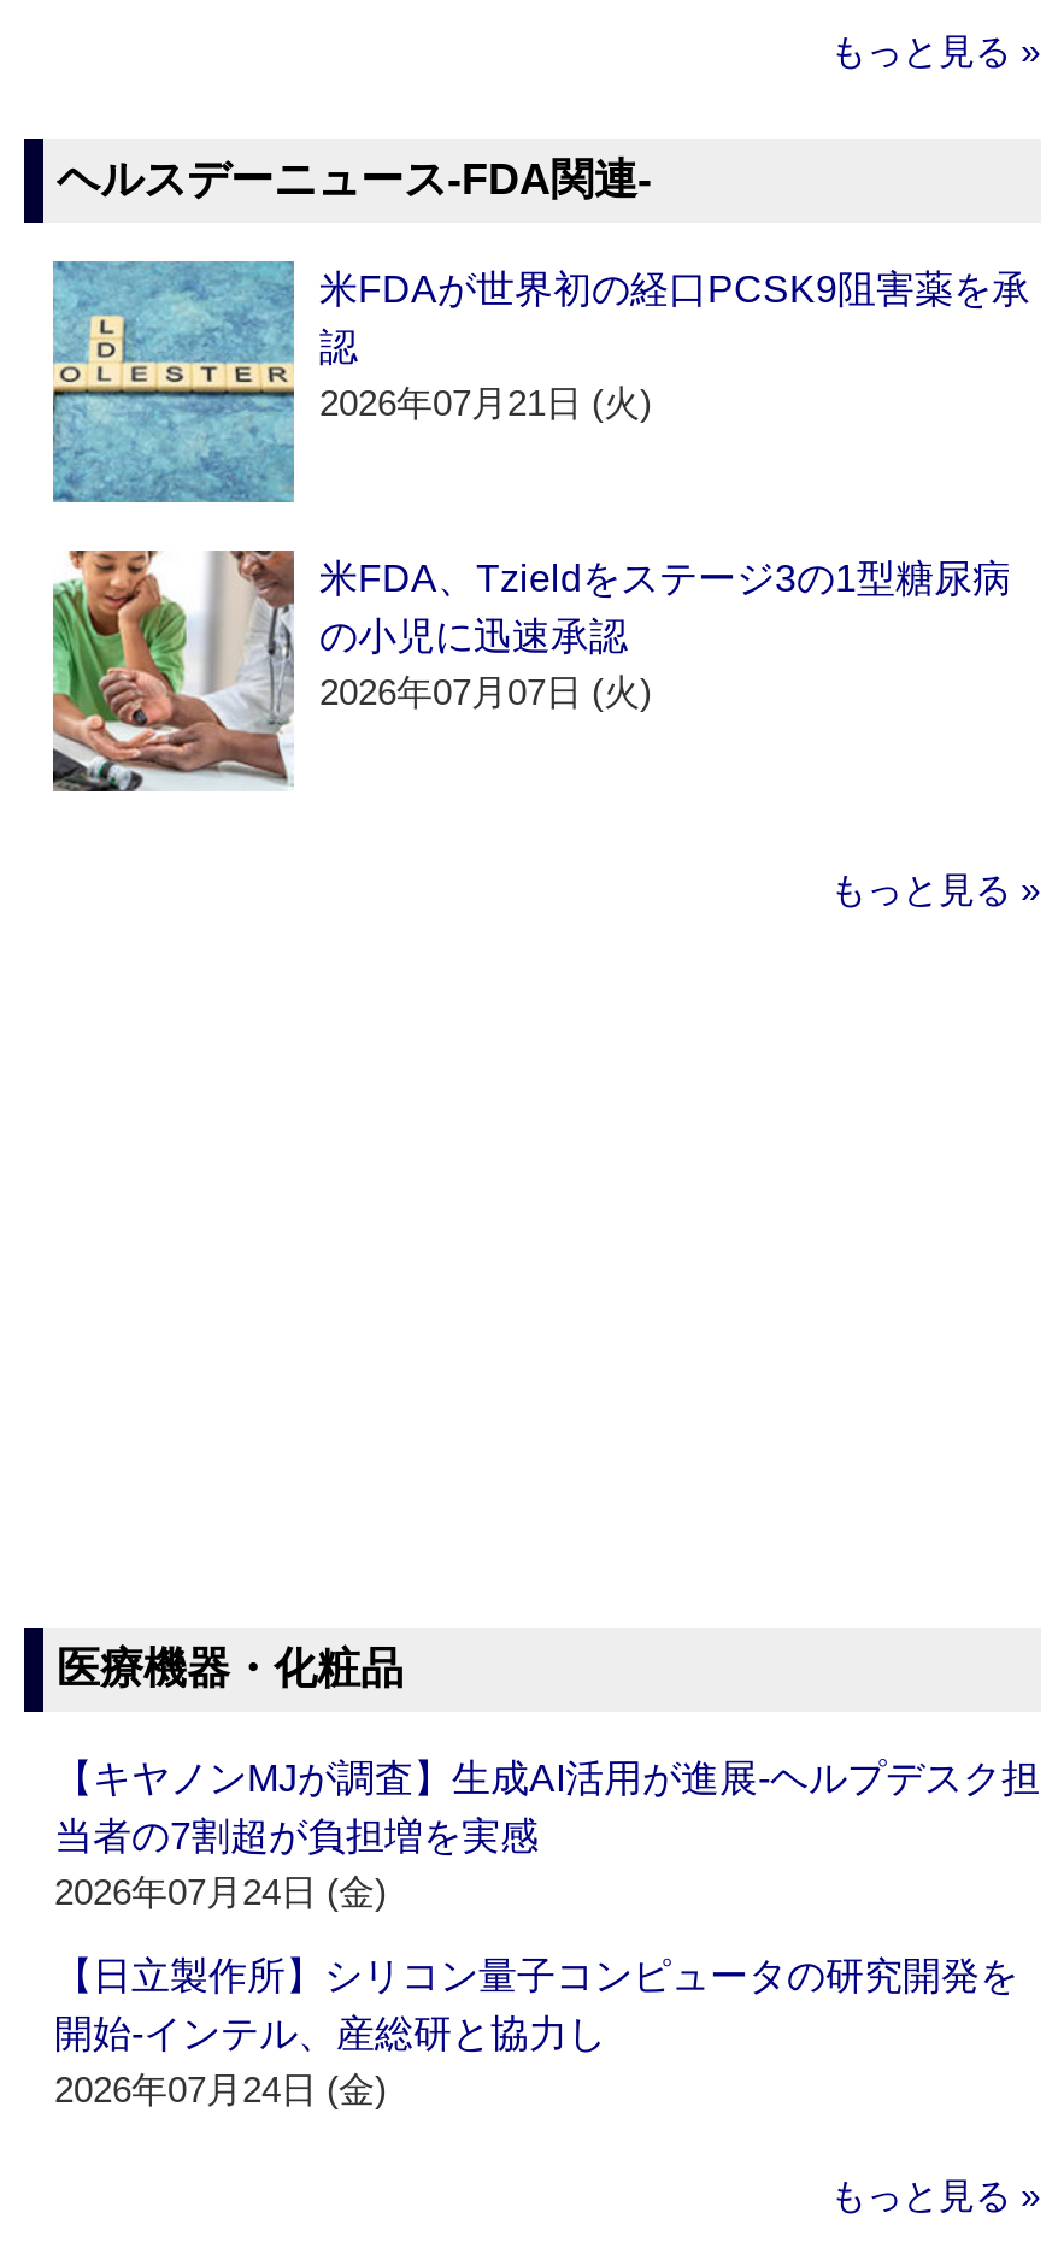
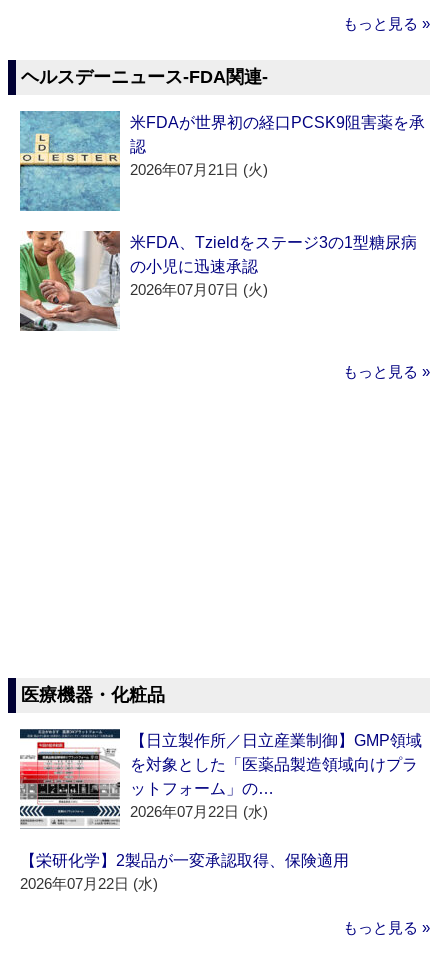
- 【キヤノンMJが調査】生成AI活用が進展‐ヘルプデスク担
- 当者の7割超が負担増を実感
- 2026年07月24日 (金)
+ 【日立製作所／日立産業制御】GMP領域
+ を対象とした「医薬品製造領域向けプラ
+ ットフォーム」の…
+ 2026年07月22日 (水)

- 【日立製作所】シリコン量子コンピュータの研究開発を
- 開始‐インテル、産総研と協力し
- 2026年07月24日 (金)
+ 【栄研化学】2製品が一変承認取得、保険適用
+ 2026年07月22日 (水)
